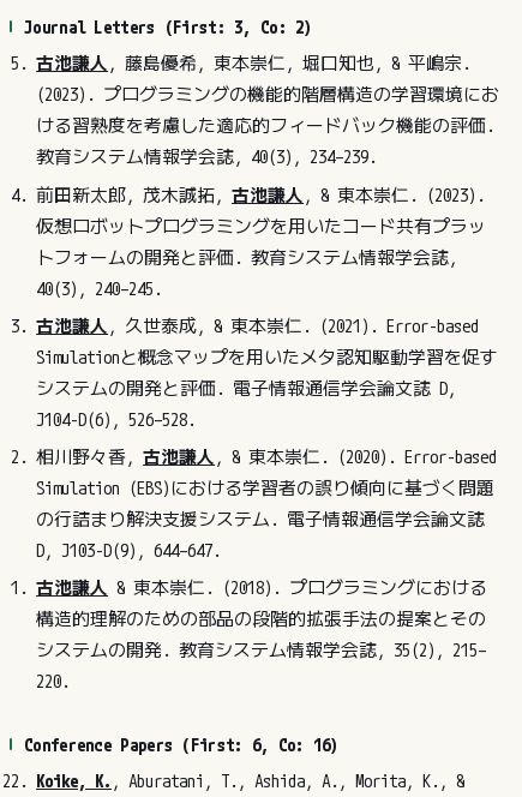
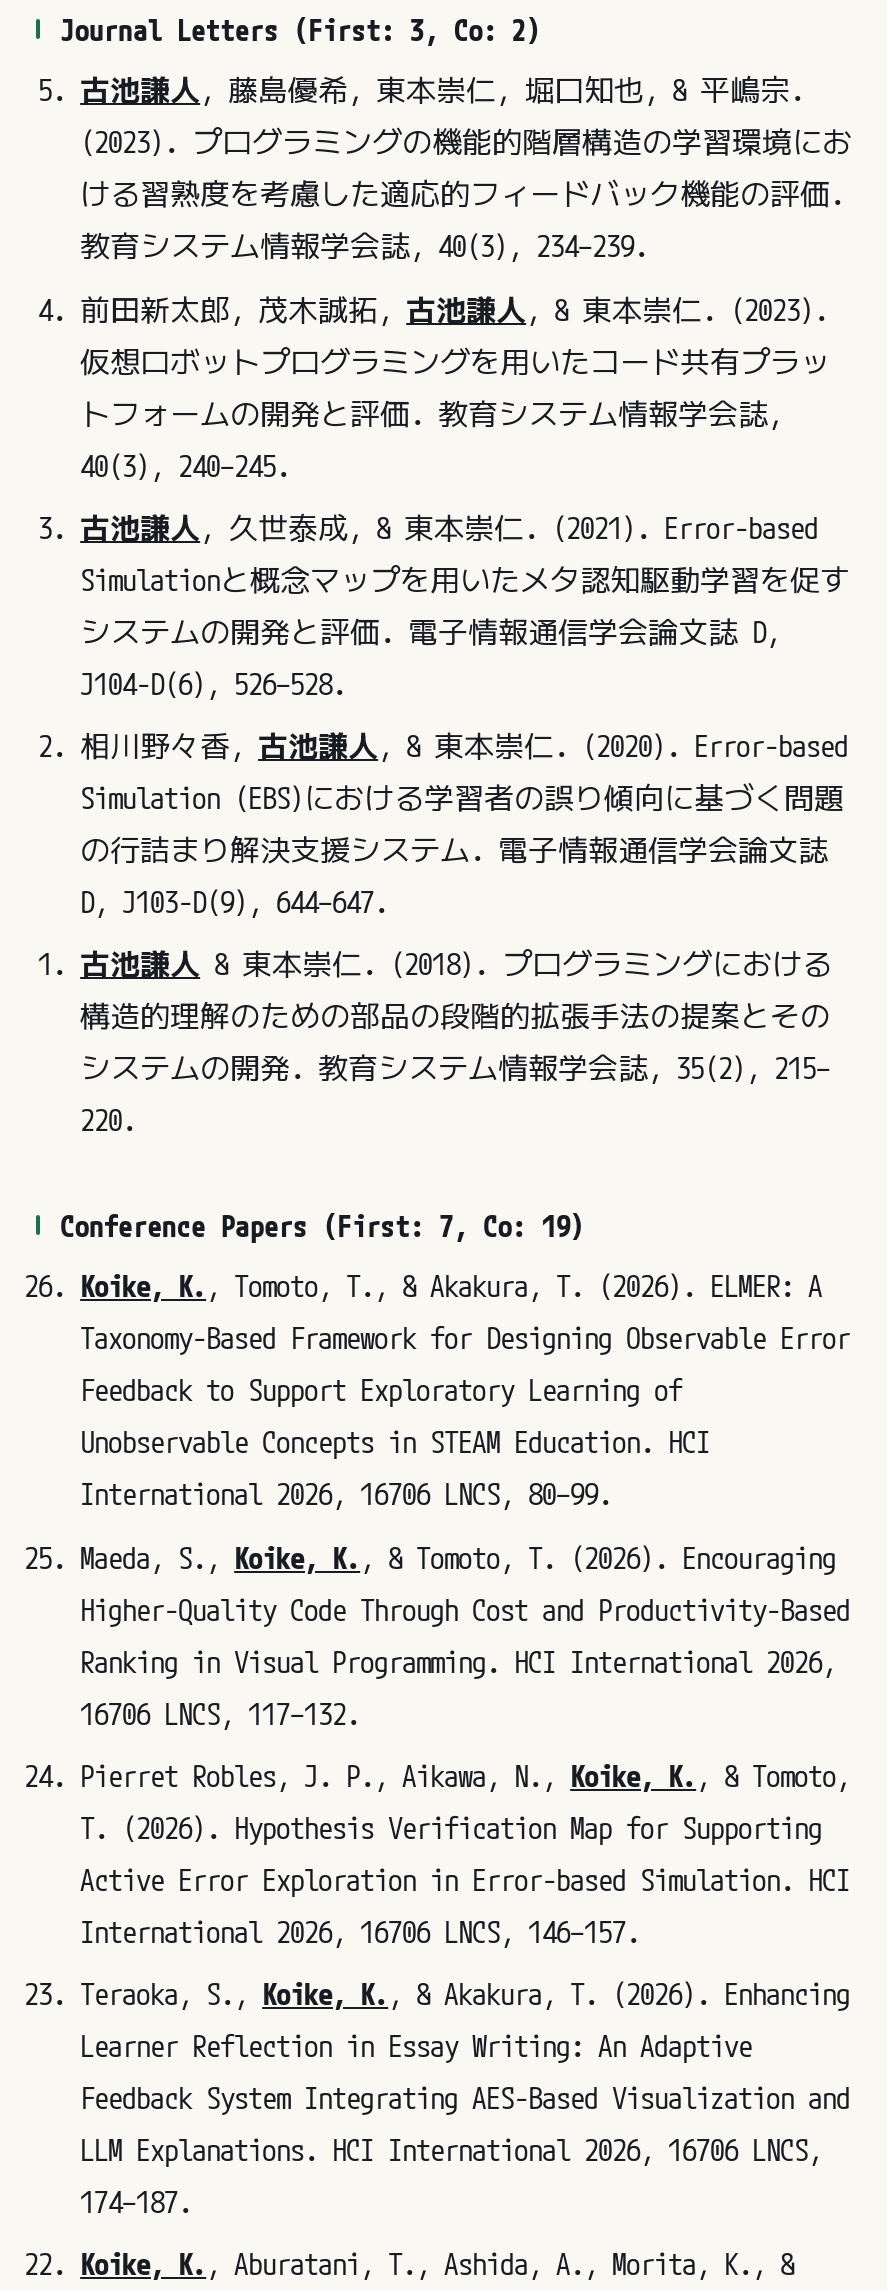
- Conference Papers (First: 6, Co: 16)
+ Conference Papers (First: 7, Co: 19)
+ Koike, K., Tomoto, T., & Akakura, T. (2026). ELMER: A
+ Taxonomy-Based Framework for Designing Observable Error
+ Feedback to Support Exploratory Learning of
+ Unobservable Concepts in STEAM Education. HCI
+ International 2026, 16706 LNCS, 80–99.
+ Maeda, S., Koike, K., & Tomoto, T. (2026). Encouraging
+ Higher-Quality Code Through Cost and Productivity-Based
+ Ranking in Visual Programming. HCI International 2026,
+ 16706 LNCS, 117–132.
+ Pierret Robles, J. P., Aikawa, N., Koike, K., & Tomoto,
+ T. (2026). Hypothesis Verification Map for Supporting
+ Active Error Exploration in Error-based Simulation. HCI
+ International 2026, 16706 LNCS, 146–157.
+ Teraoka, S., Koike, K., & Akakura, T. (2026). Enhancing
+ Learner Reflection in Essay Writing: An Adaptive
+ Feedback System Integrating AES-Based Visualization and
+ LLM Explanations. HCI International 2026, 16706 LNCS,
+ 174–187.
